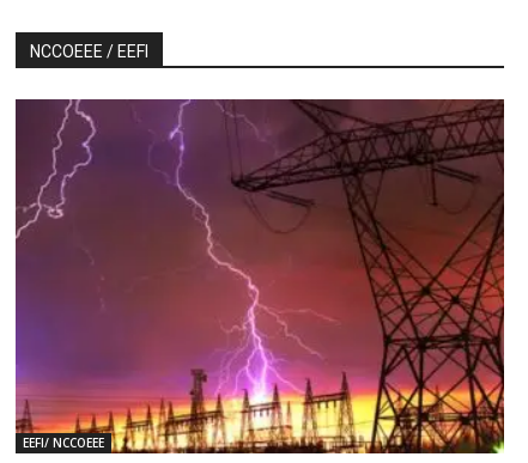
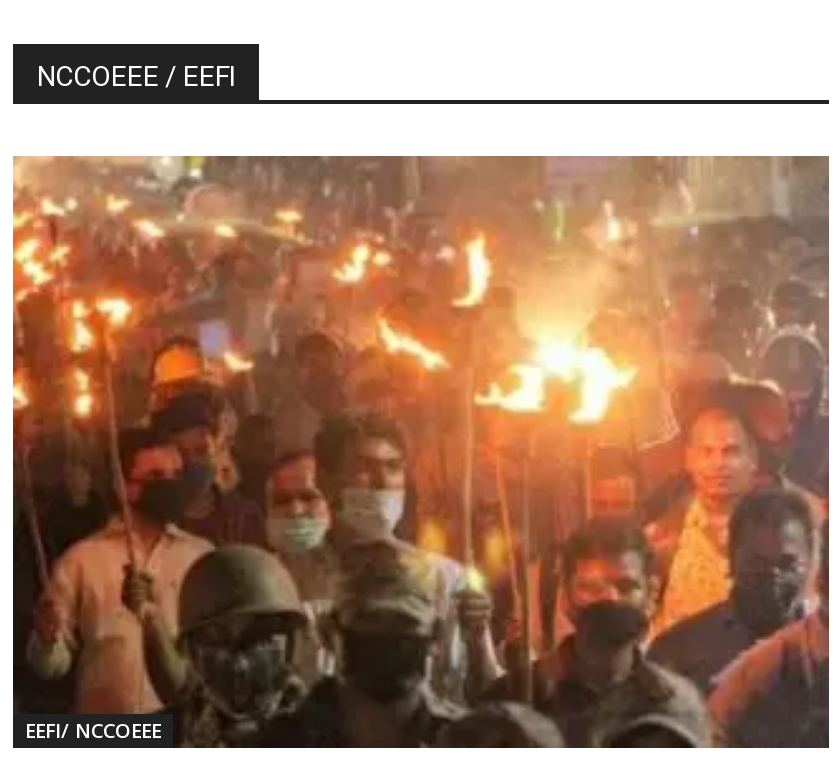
- [image]
+ [image]
